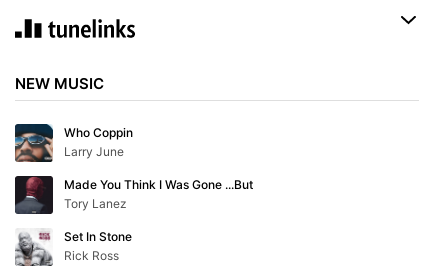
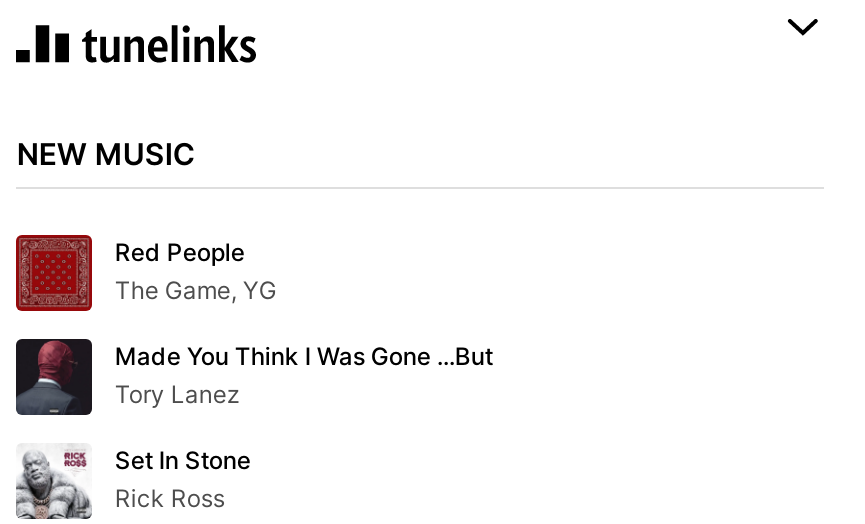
- [image]
- Who Coppin
- Larry June
+ [image]
+ Red People
+ The Game, YG
